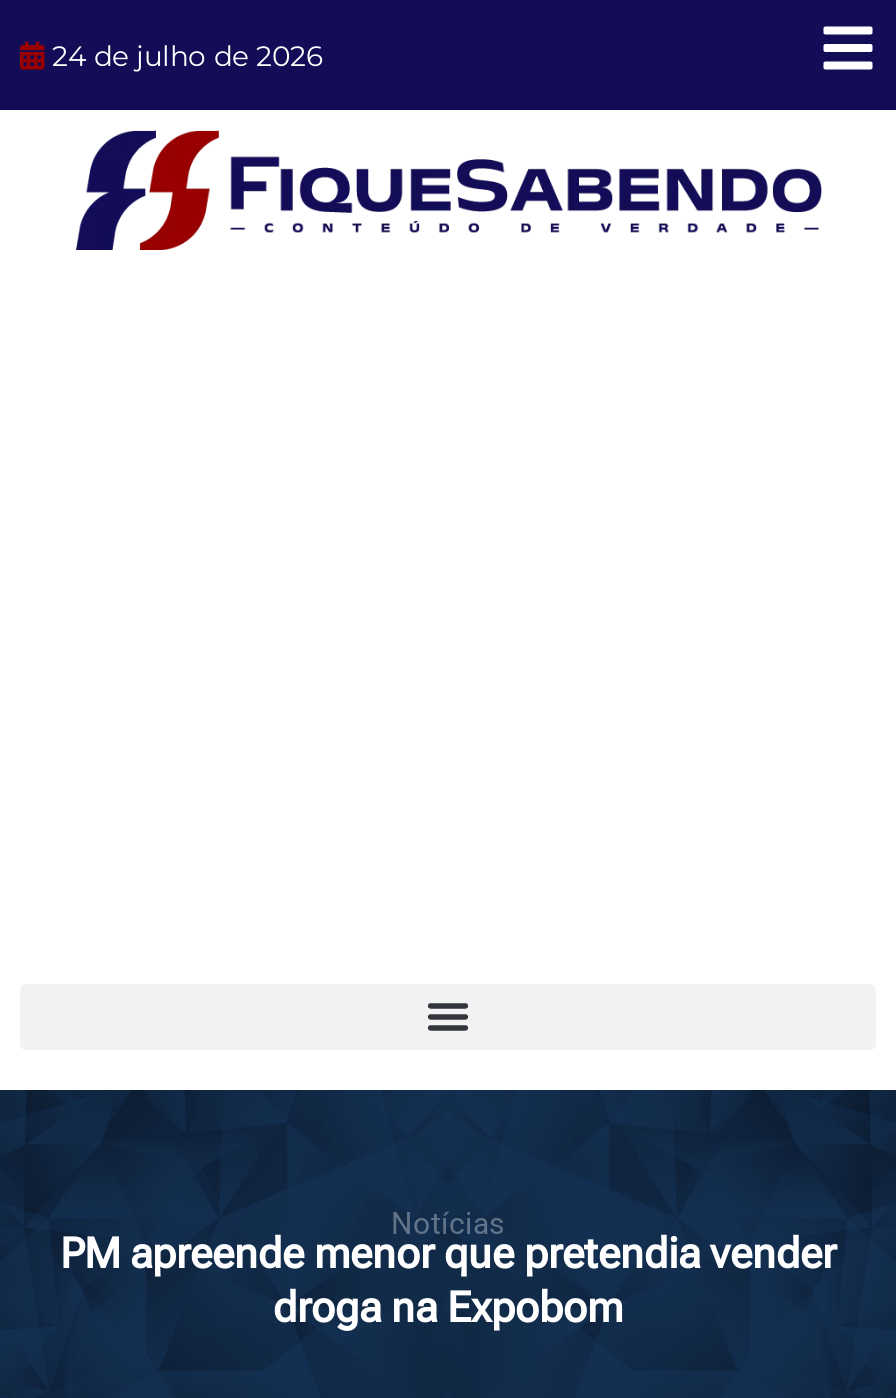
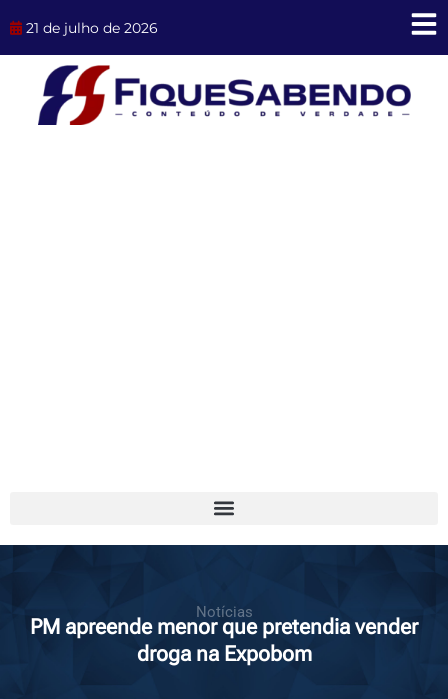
- 24 de julho de 2026
+ 21 de julho de 2026
